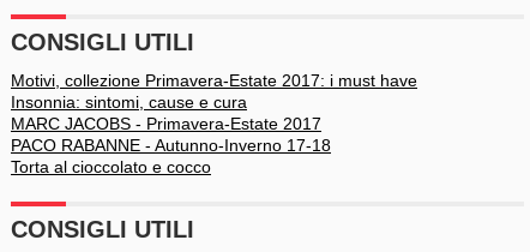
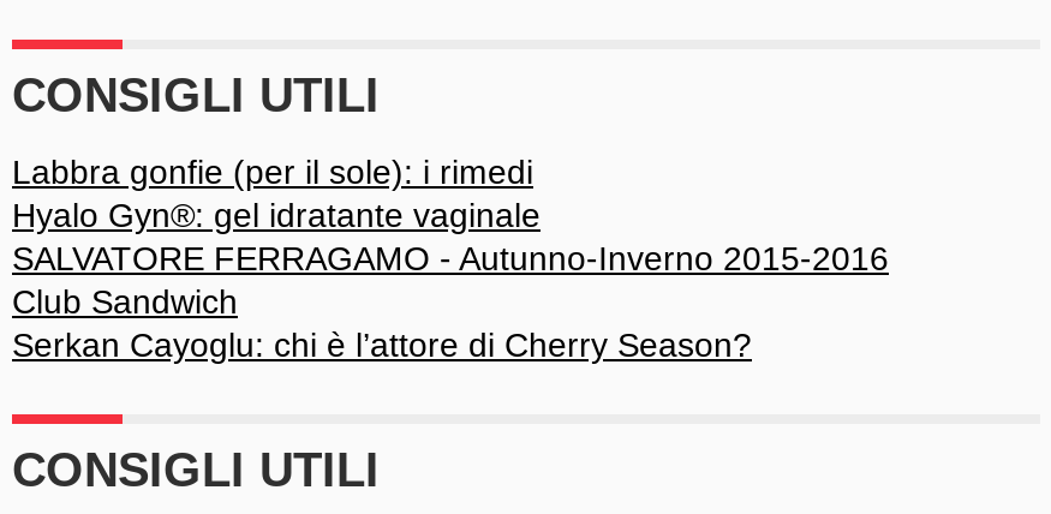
- Motivi, collezione Primavera-Estate 2017: i must have
- Insonnia: sintomi, cause e cura
- MARC JACOBS - Primavera-Estate 2017
- PACO RABANNE - Autunno-Inverno 17-18
- Torta al cioccolato e cocco
+ Labbra gonfie (per il sole): i rimedi
+ Hyalo Gyn®: gel idratante vaginale
+ SALVATORE FERRAGAMO - Autunno-Inverno 2015-2016
+ Club Sandwich
+ Serkan Cayoglu: chi è l’attore di Cherry Season?
